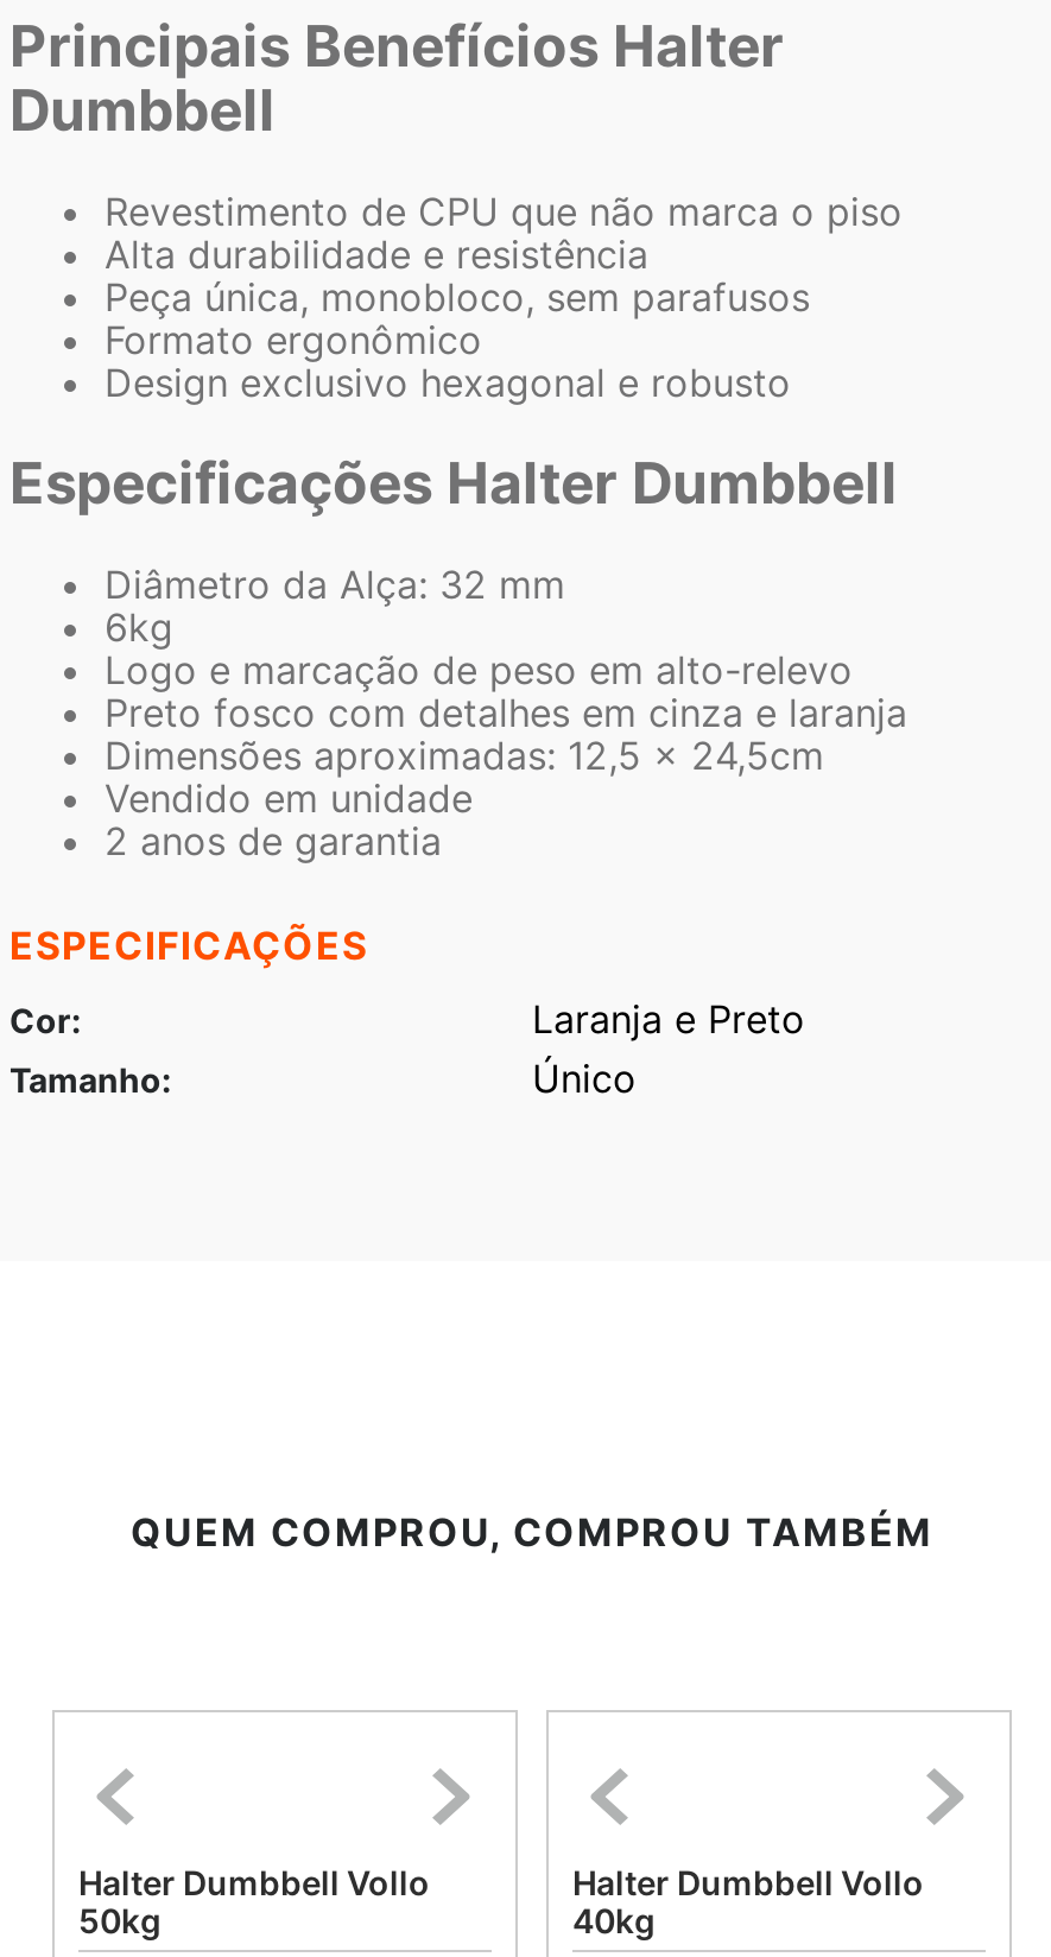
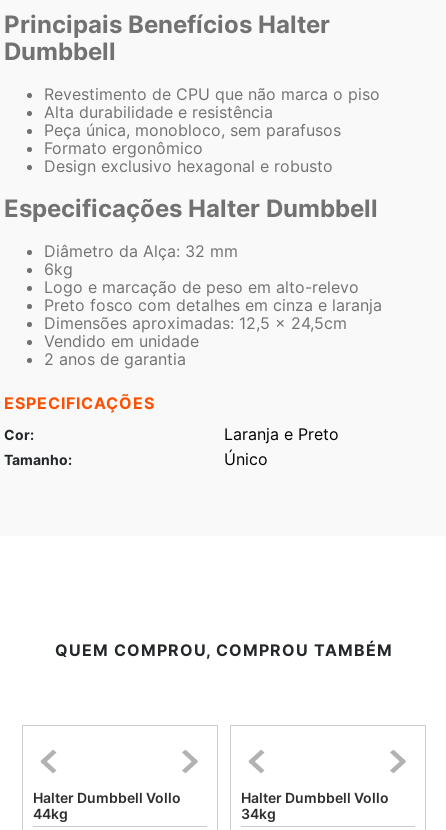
- 50kg
+ 44kg

- 40kg
+ 34kg
